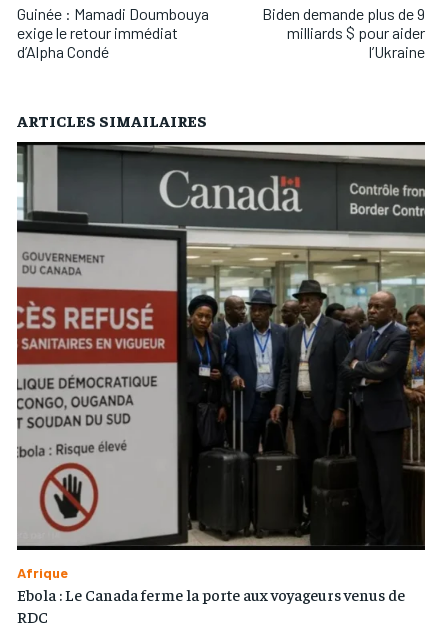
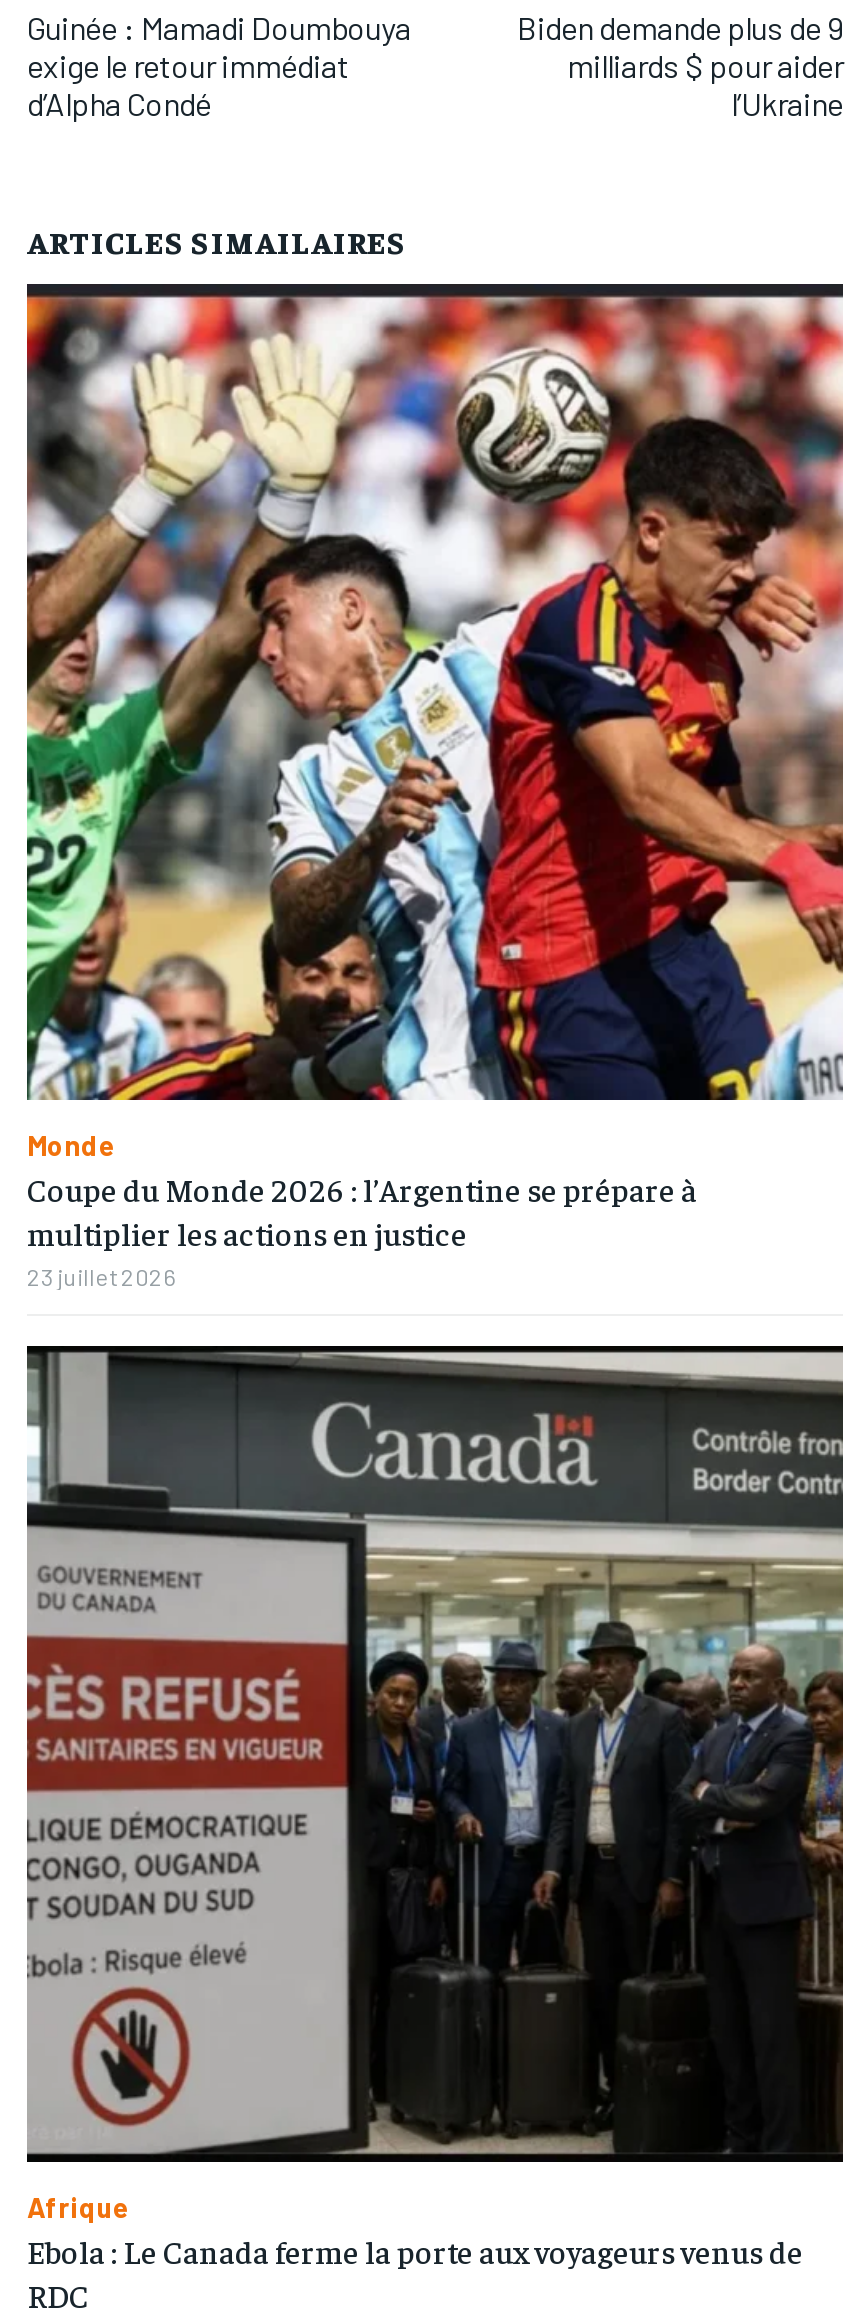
+ [image]
+ Monde
+ Coupe du Monde 2026 : l’Argentine se prépare à
+ multiplier les actions en justice
+ 23 juillet 2026
